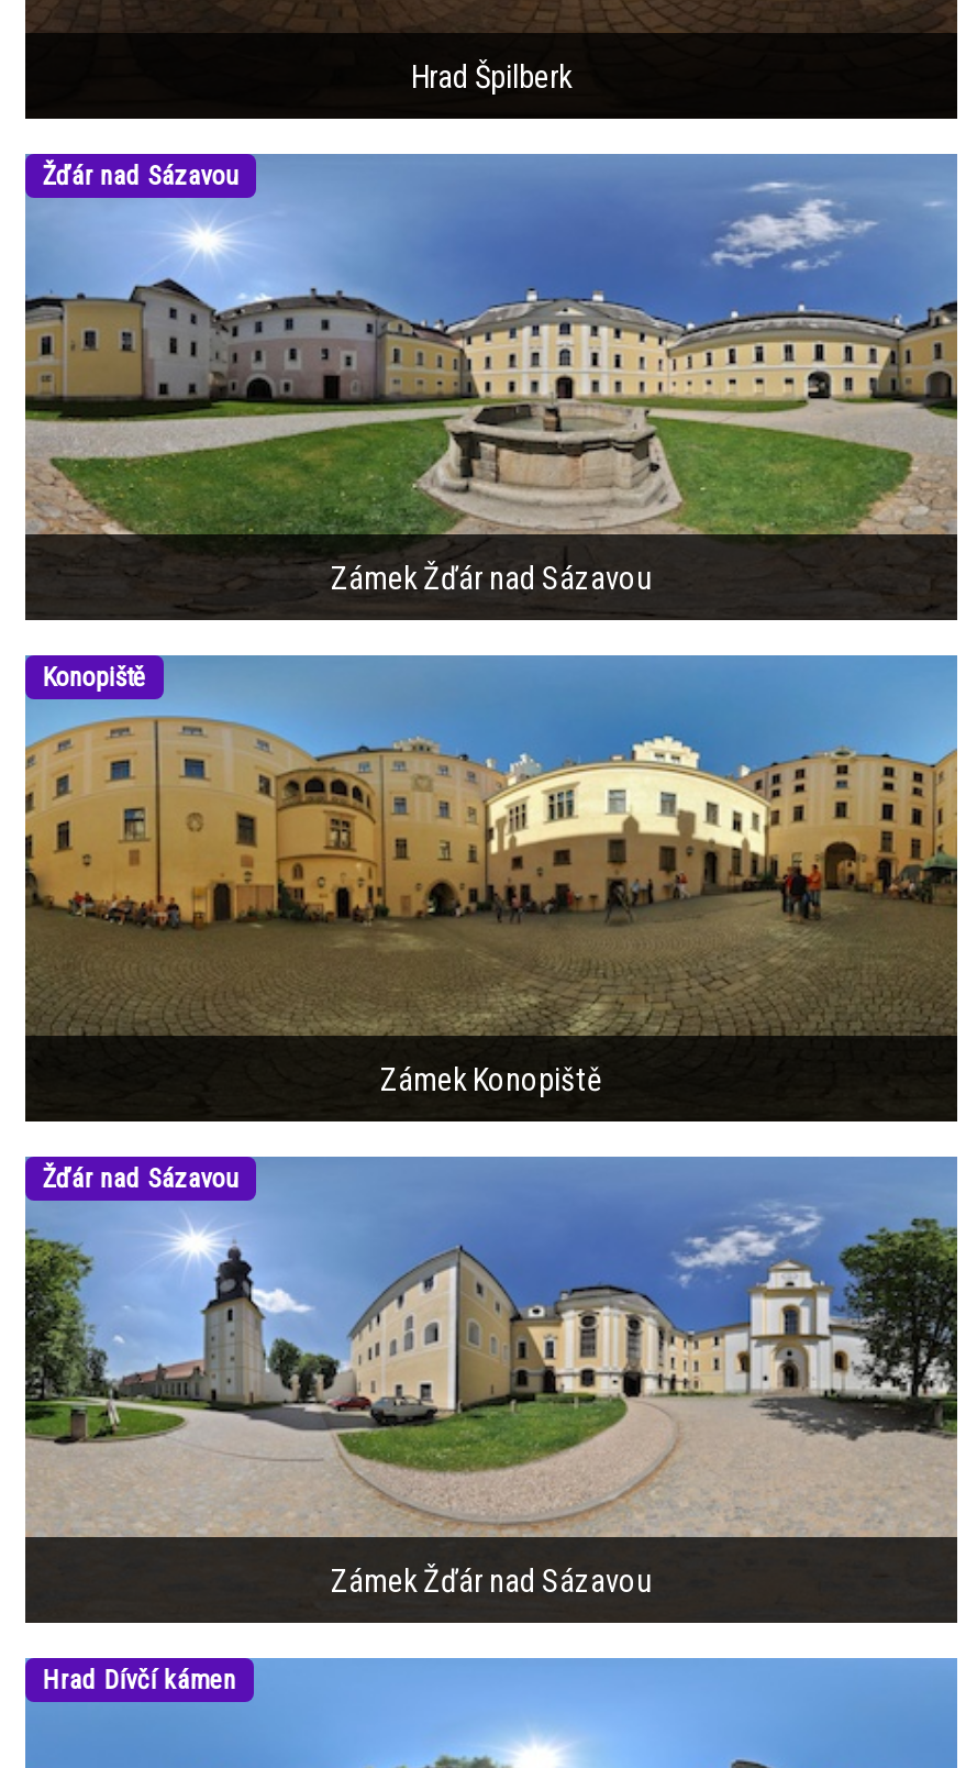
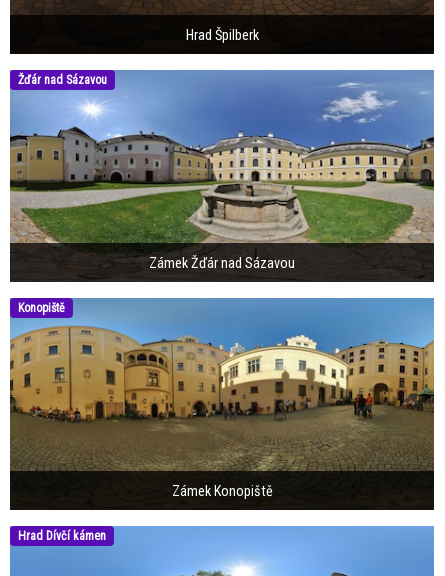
- Žďár nad Sázavou

- [image]
- Zámek Žďár nad Sázavou
